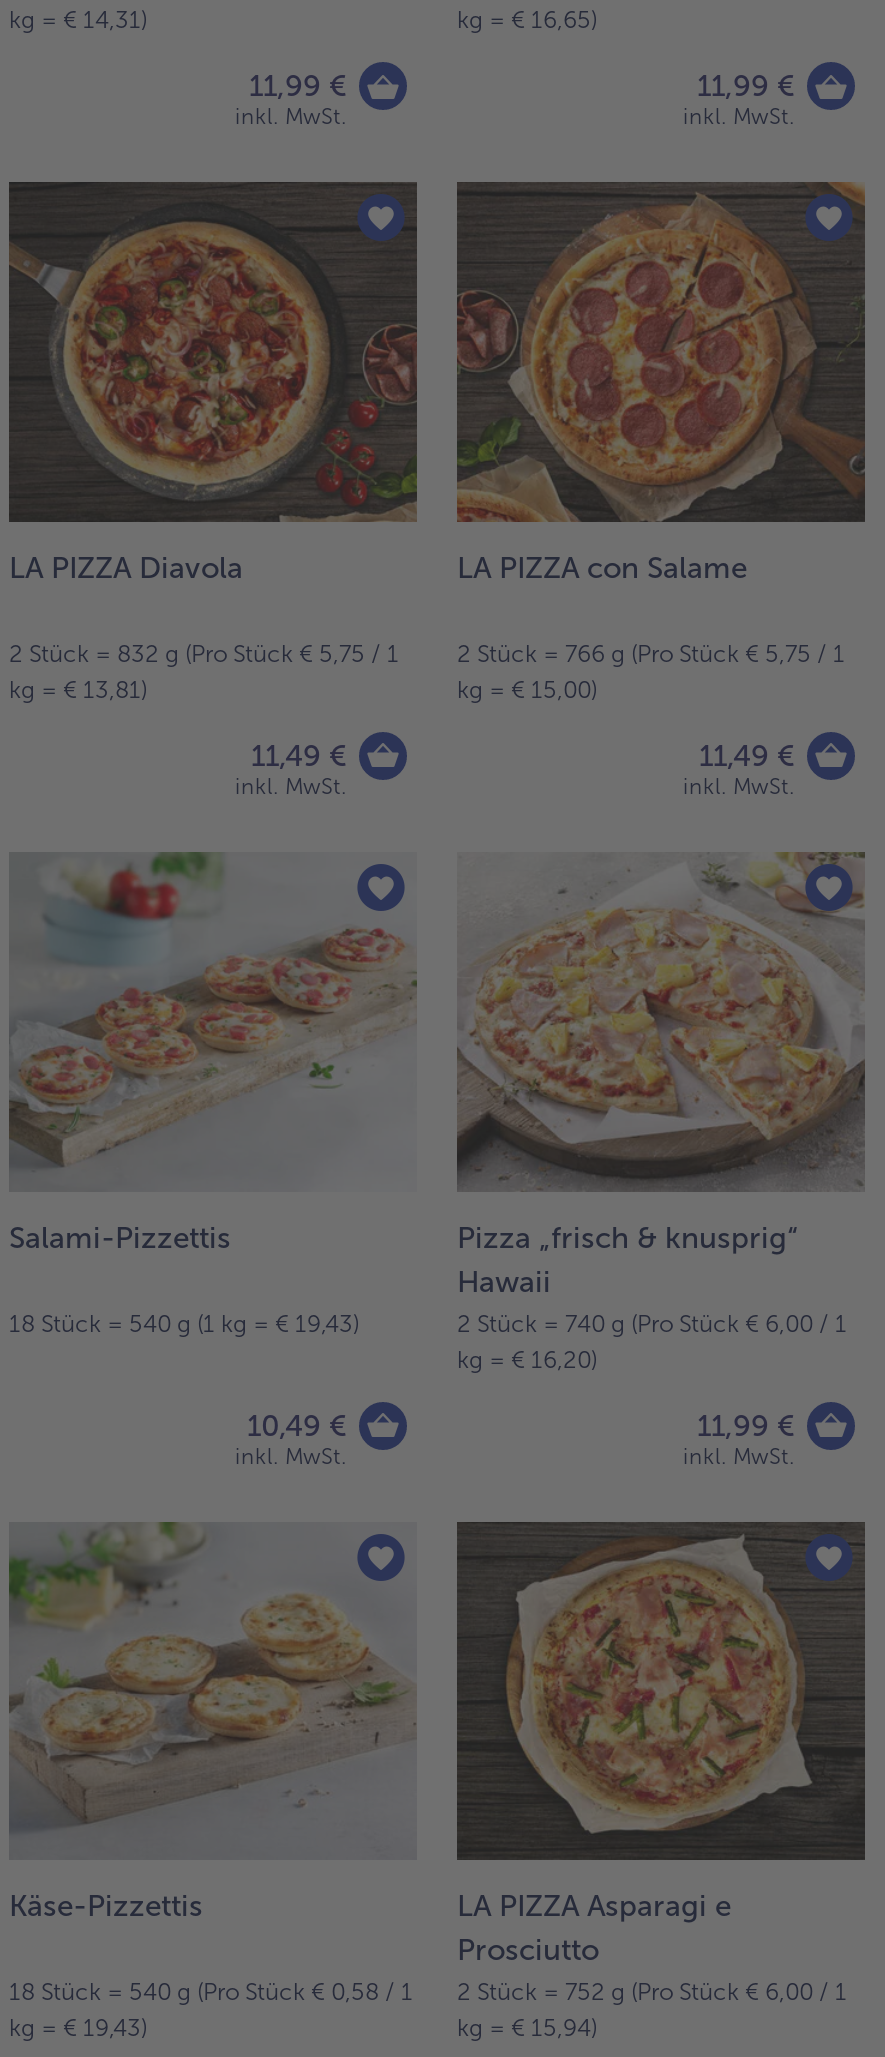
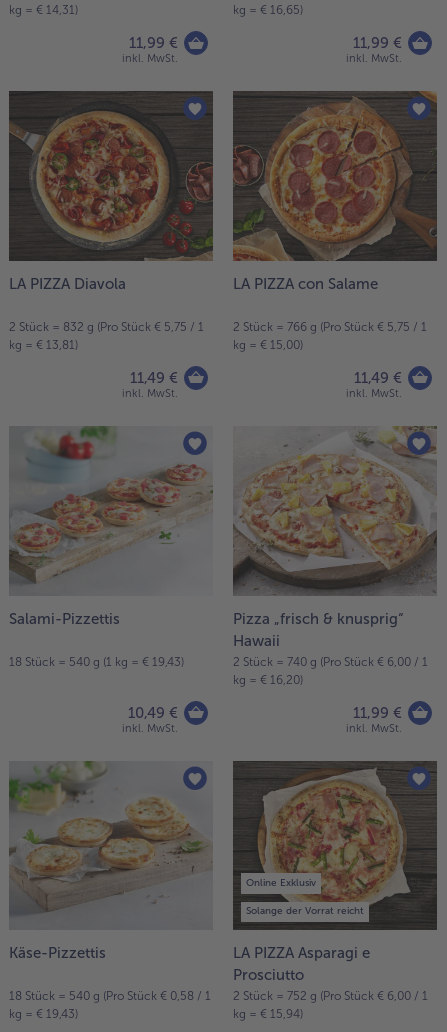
+ Online Exklusiv
+ Solange der Vorrat reicht
